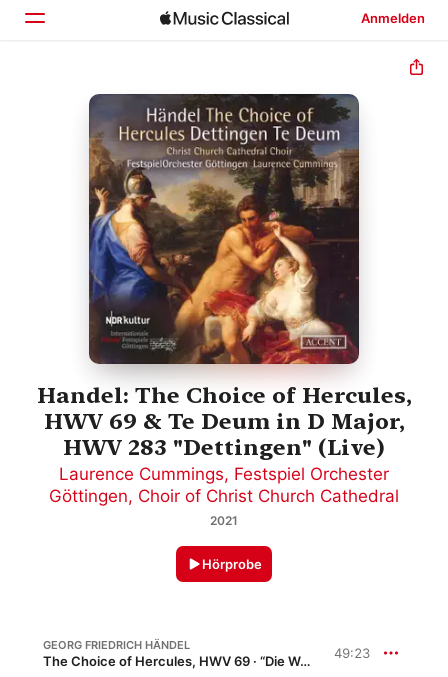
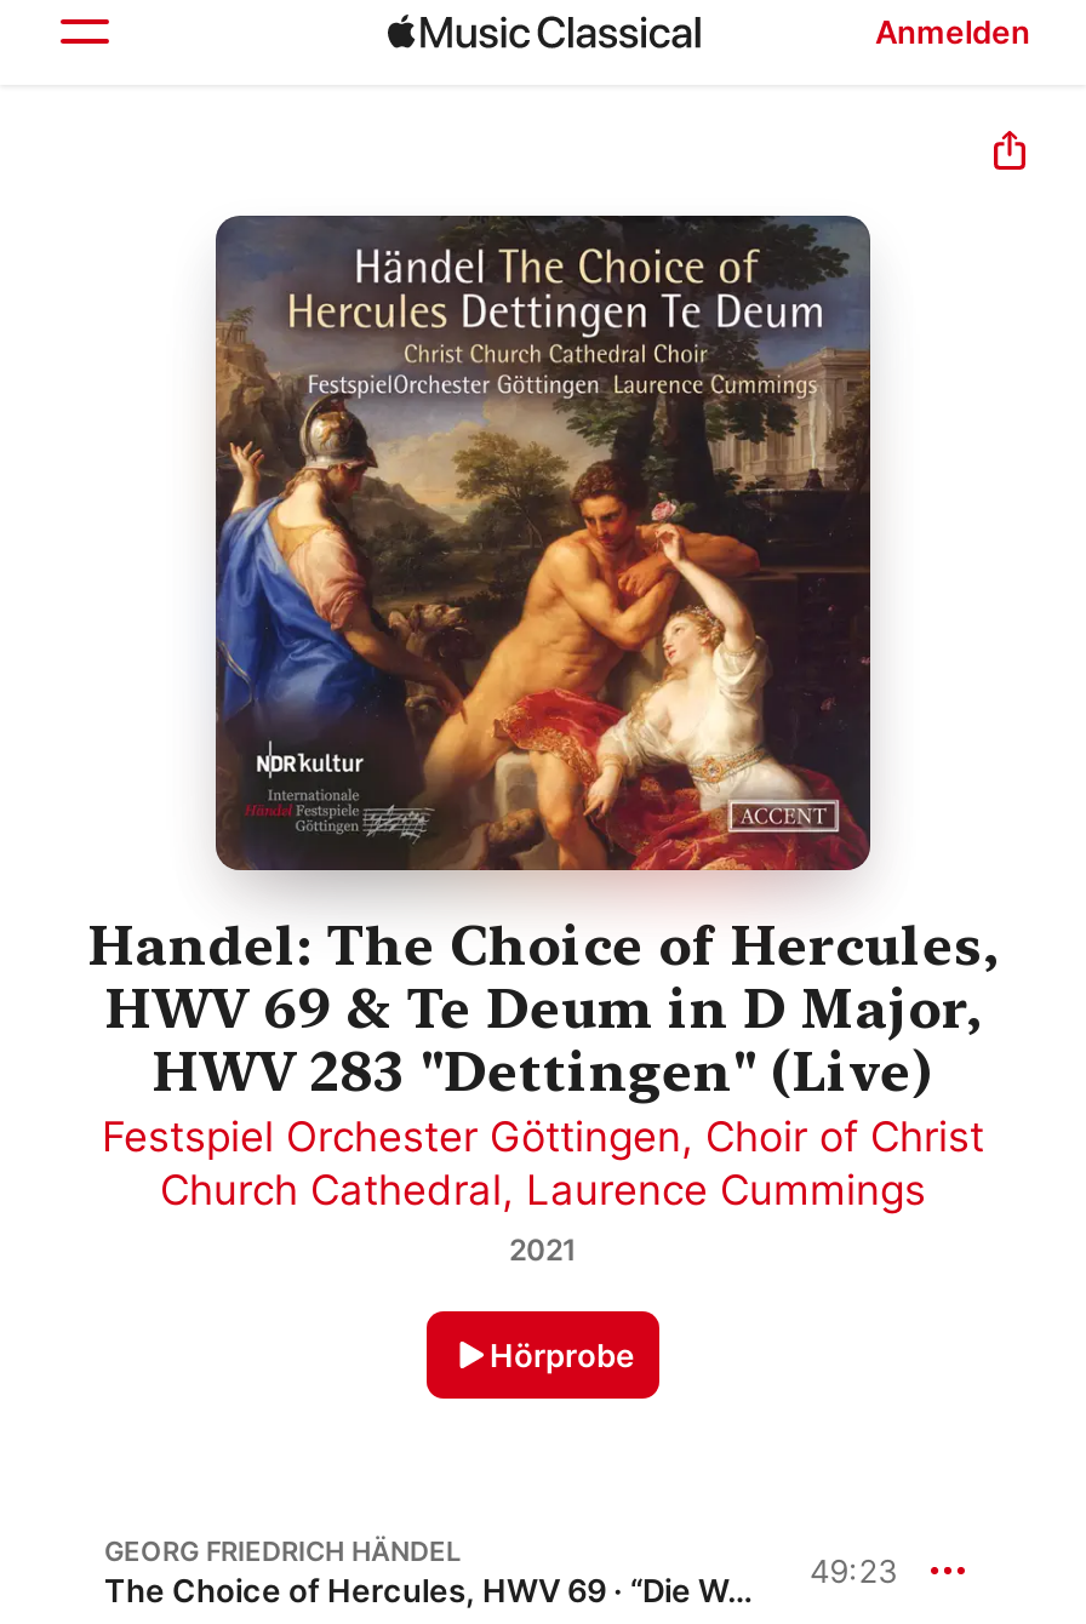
- Laurence Cummings, Festspiel Orchester
- Göttingen, Choir of Christ Church Cathedral
+ Festspiel Orchester Göttingen, Choir of Christ
+ Church Cathedral, Laurence Cummings
